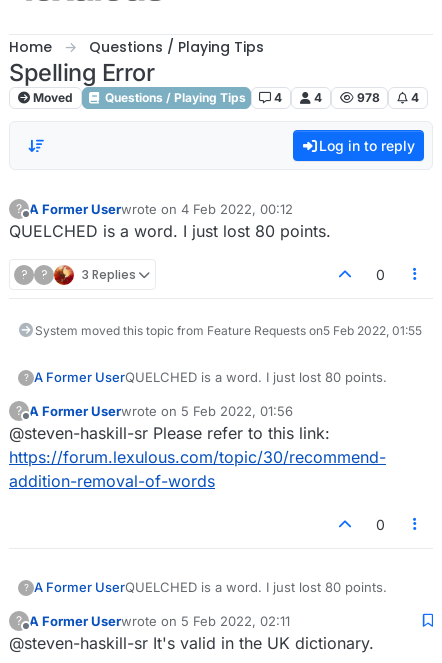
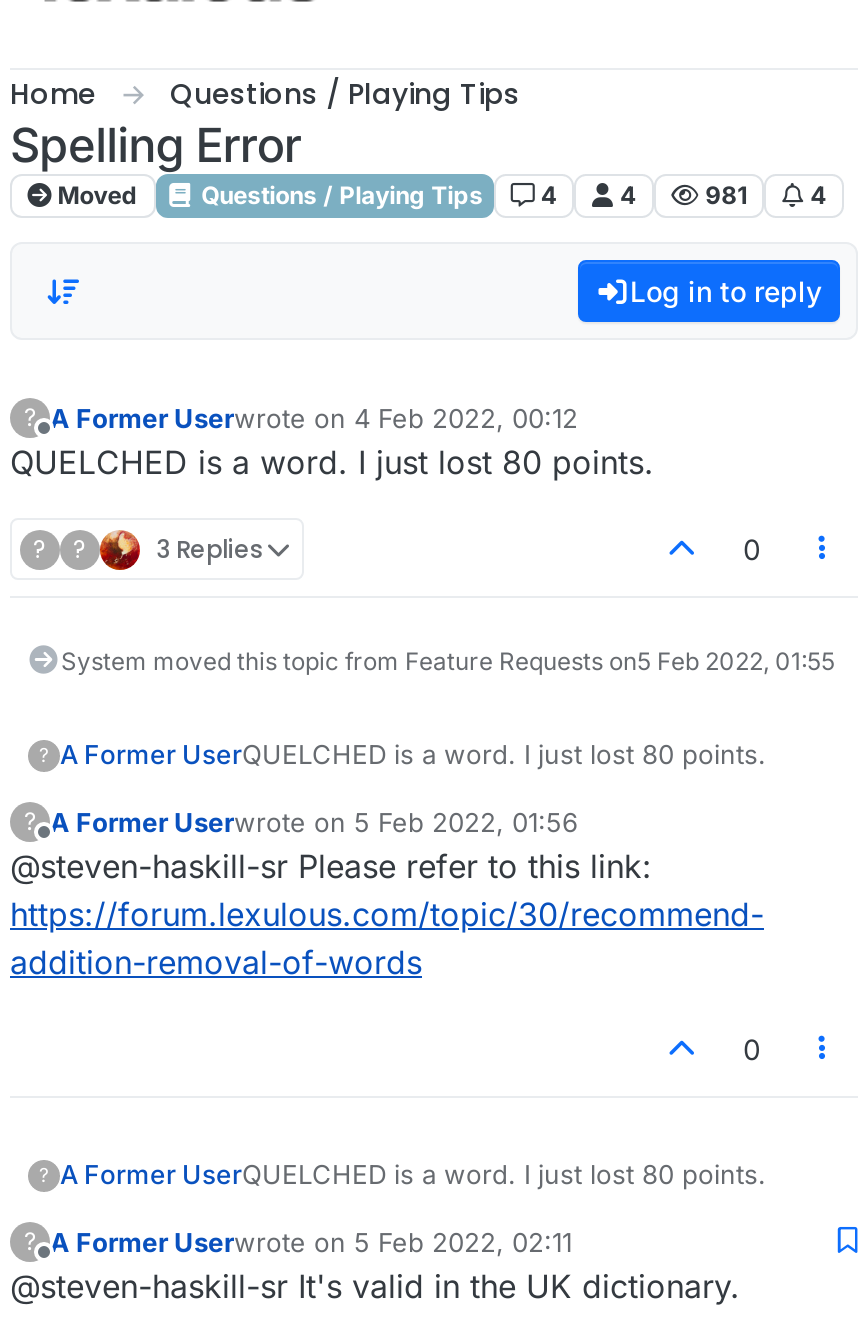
- 978
+ 981
